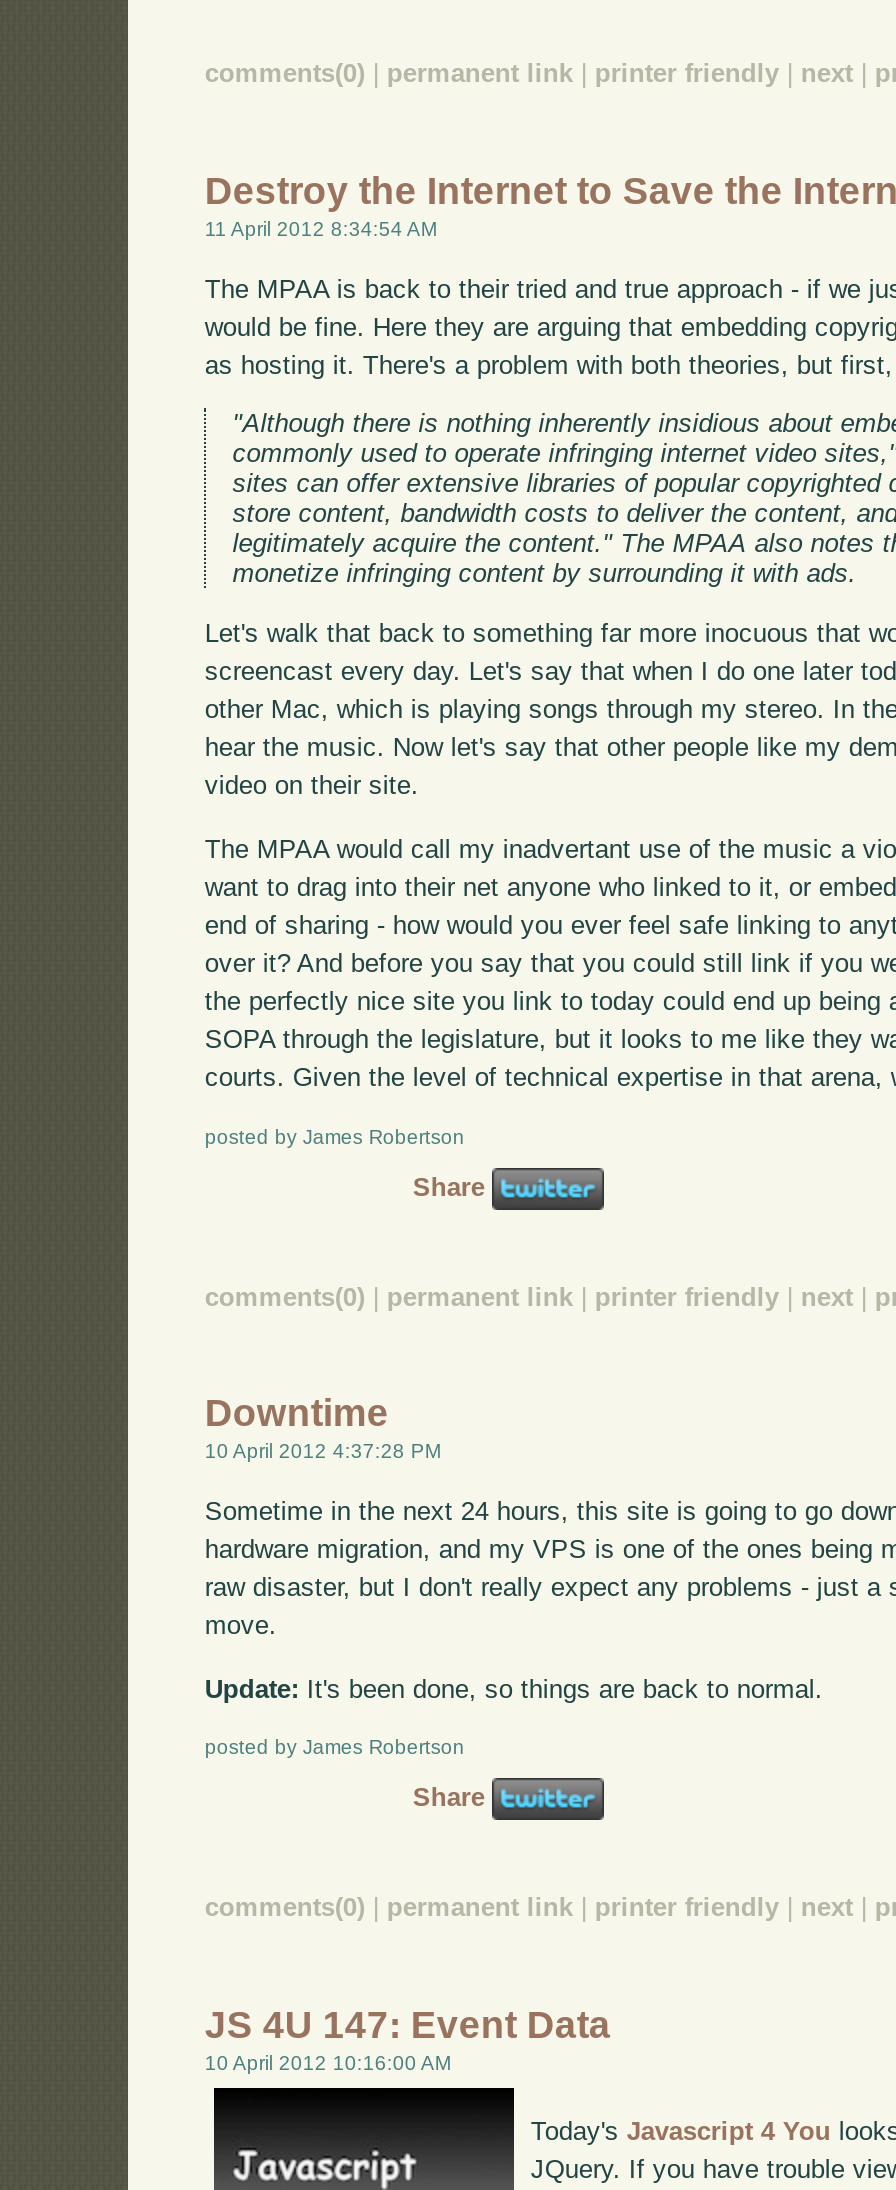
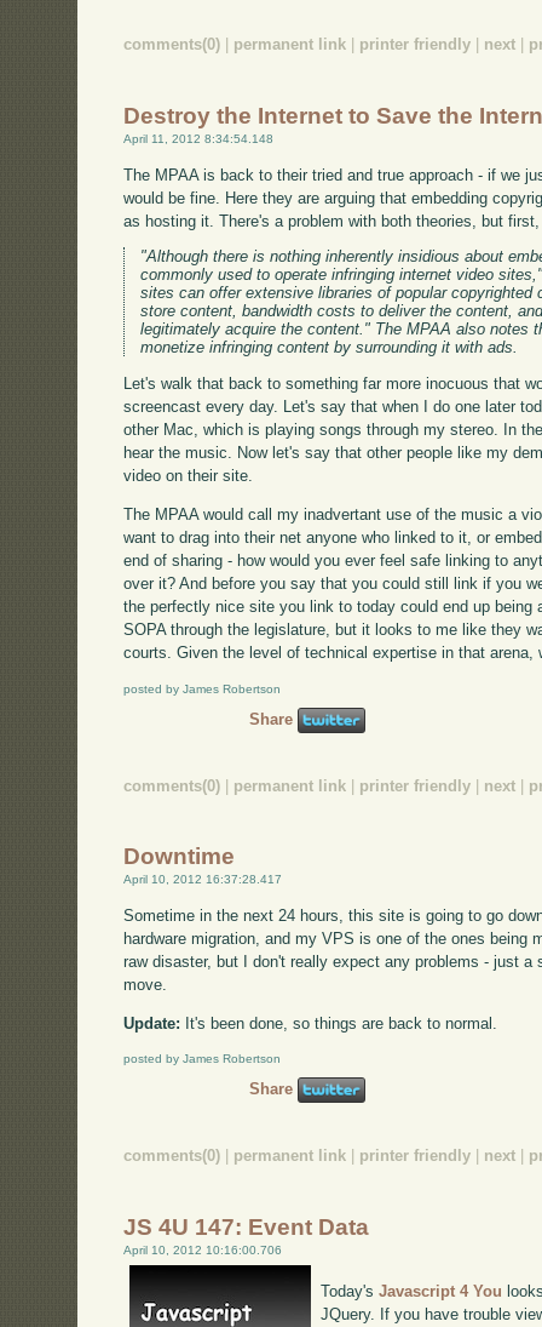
- 11 April 2012 8:34:54 AM
+ April 11, 2012 8:34:54.148

- 10 April 2012 4:37:28 PM
+ April 10, 2012 16:37:28.417

- 10 April 2012 10:16:00 AM
+ April 10, 2012 10:16:00.706
